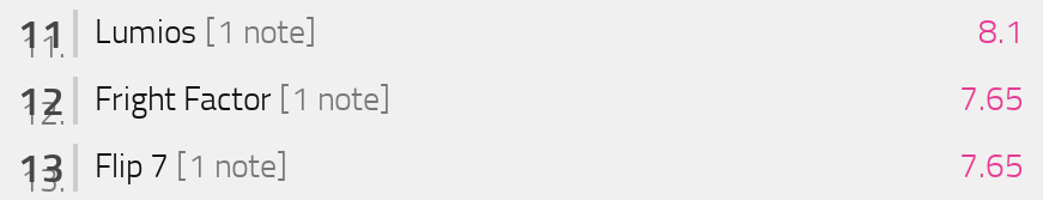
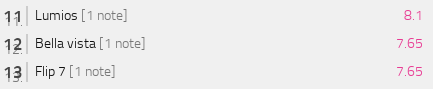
- Fright Factor [1 note]
+ Bella vista [1 note]
